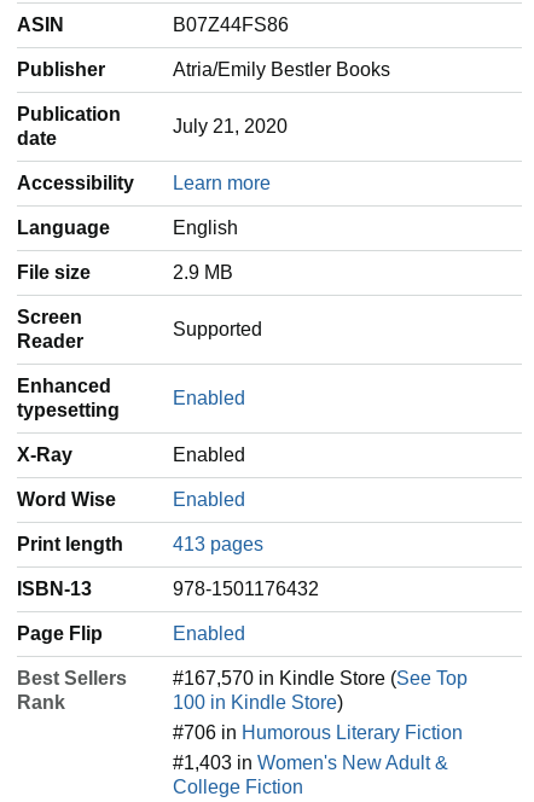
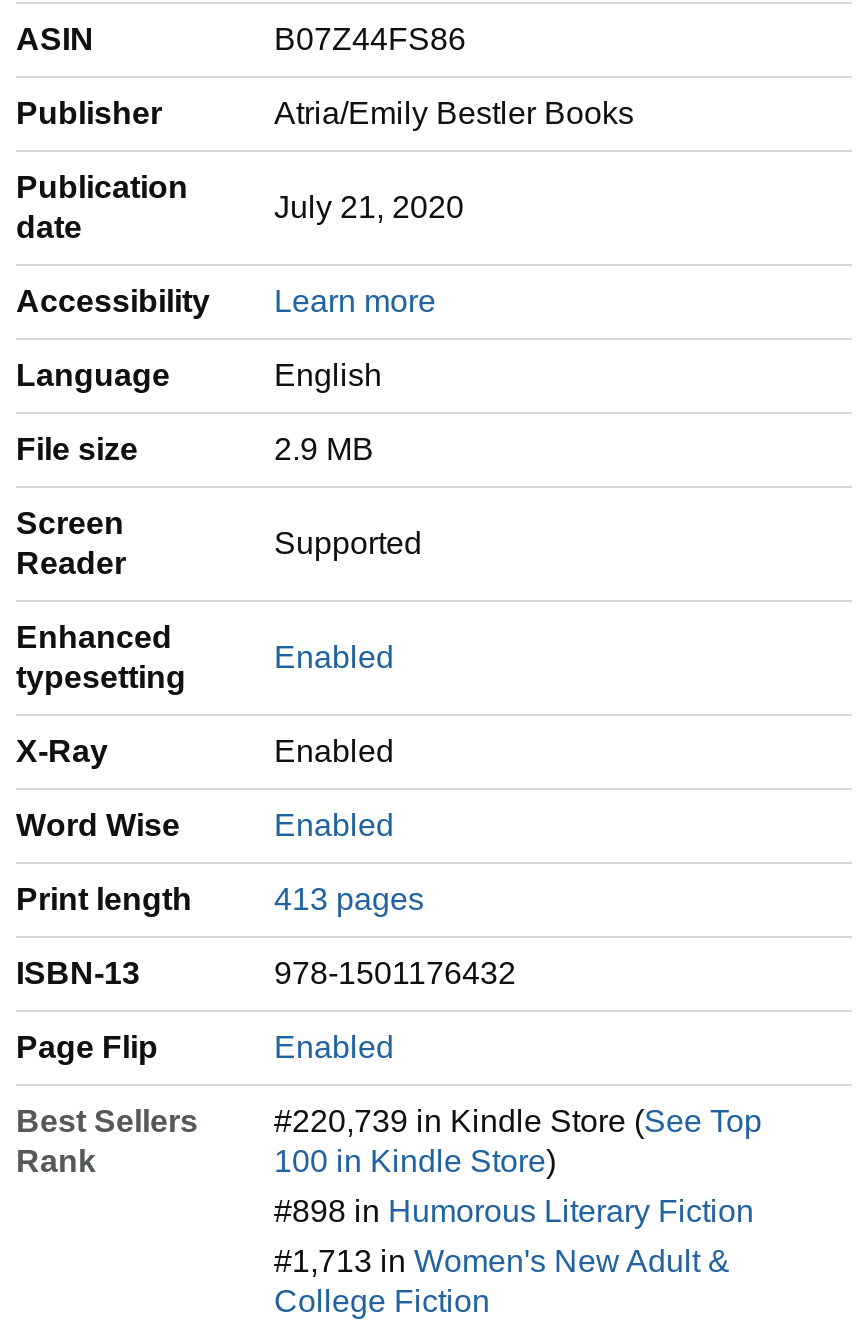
- #167,570 in Kindle Store (See Top
+ #220,739 in Kindle Store (See Top

- #706 in Humorous Literary Fiction
+ #898 in Humorous Literary Fiction

- #1,403 in Women's New Adult &
+ #1,713 in Women's New Adult &
